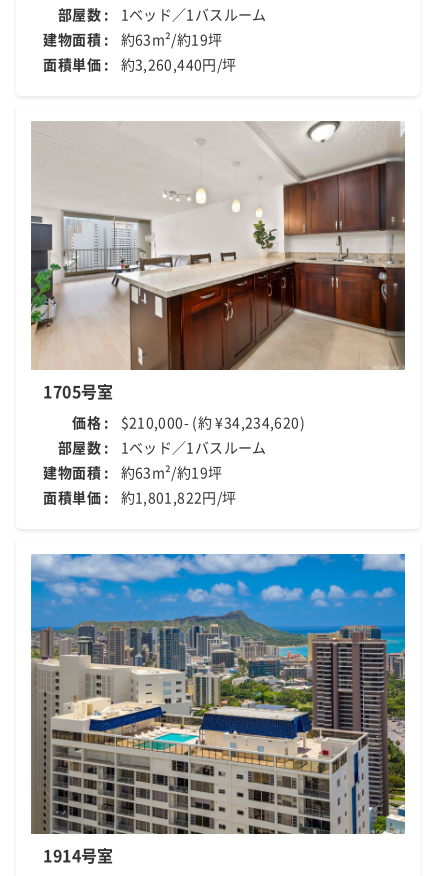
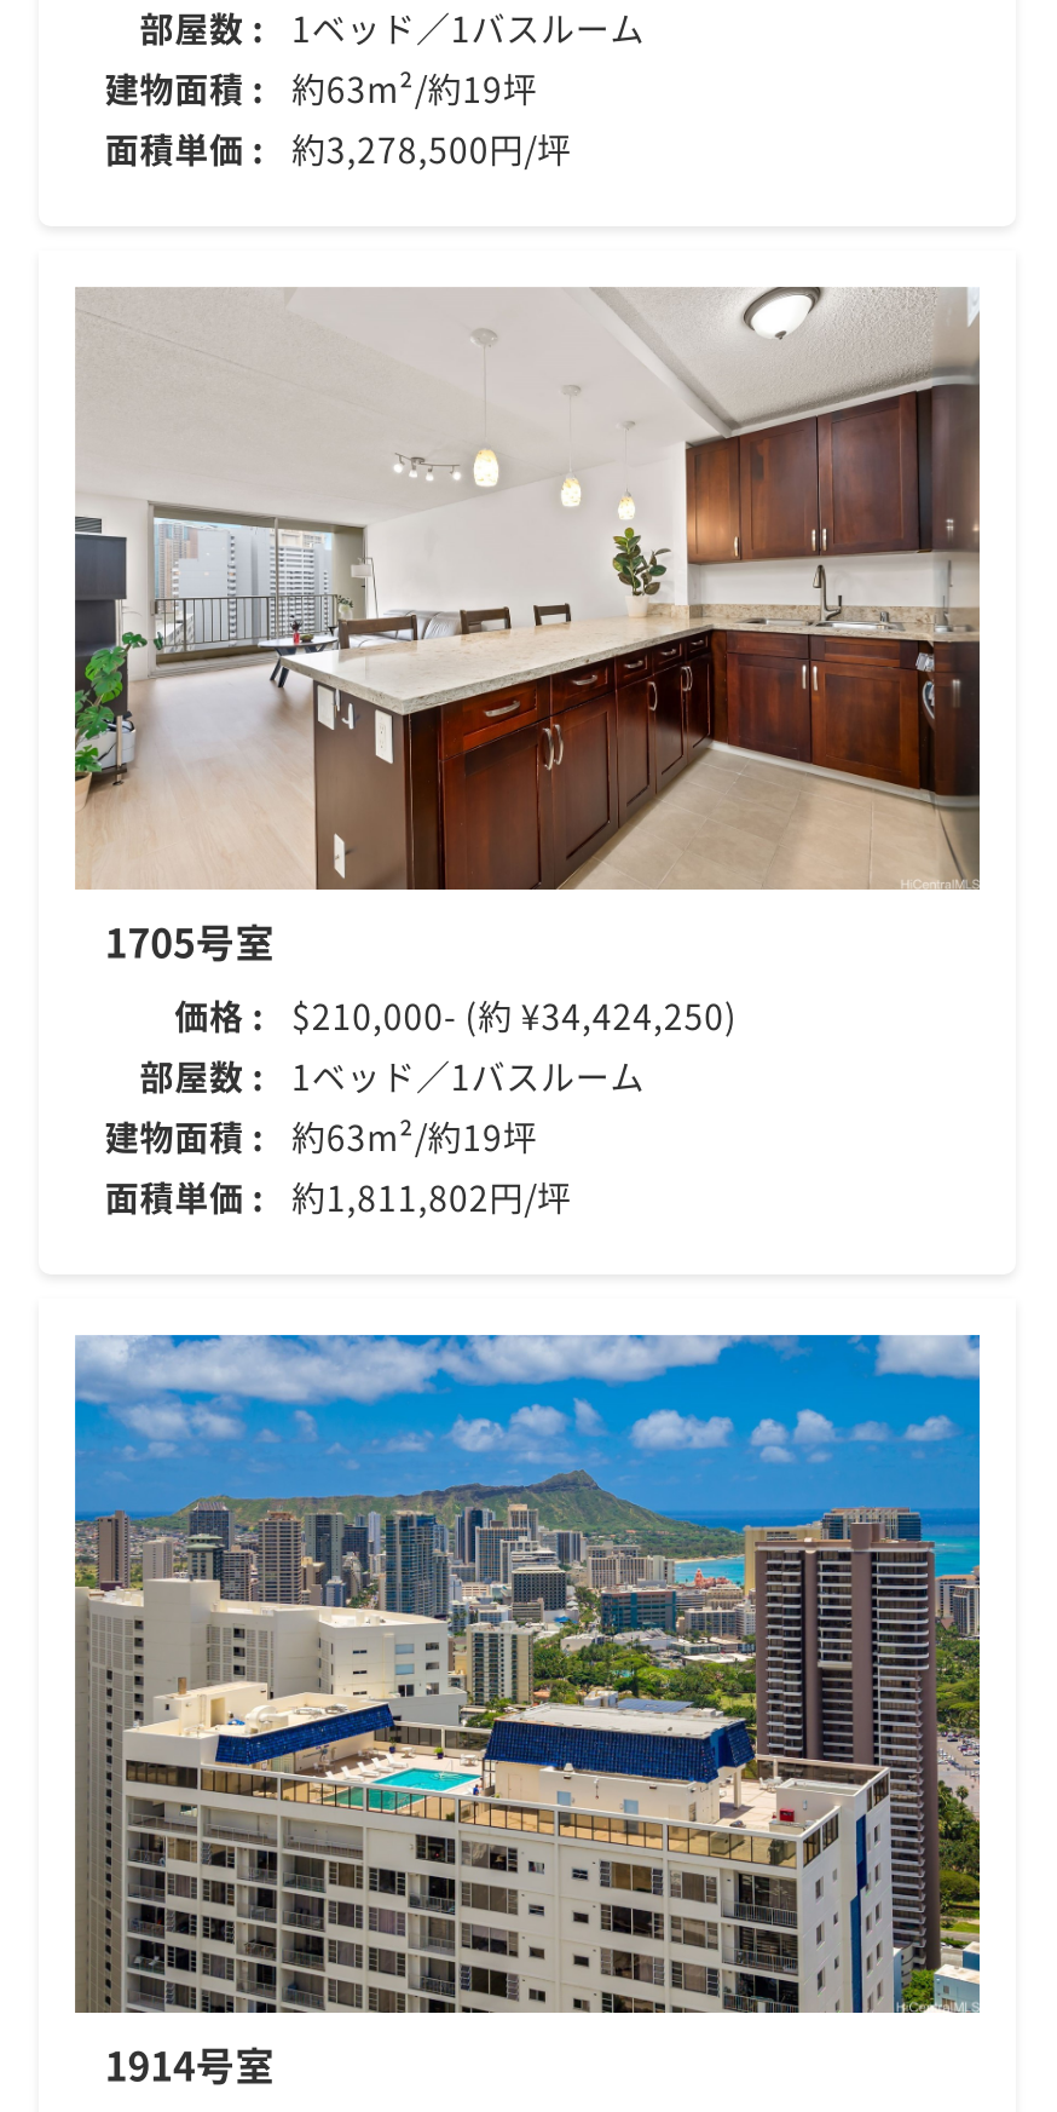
- 面積単価 : 約3,260,440円/坪
+ 面積単価 : 約3,278,500円/坪

- 価格 : $210,000- (約 ¥34,234,620)
+ 価格 : $210,000- (約 ¥34,424,250)

- 面積単価 : 約1,801,822円/坪
+ 面積単価 : 約1,811,802円/坪
